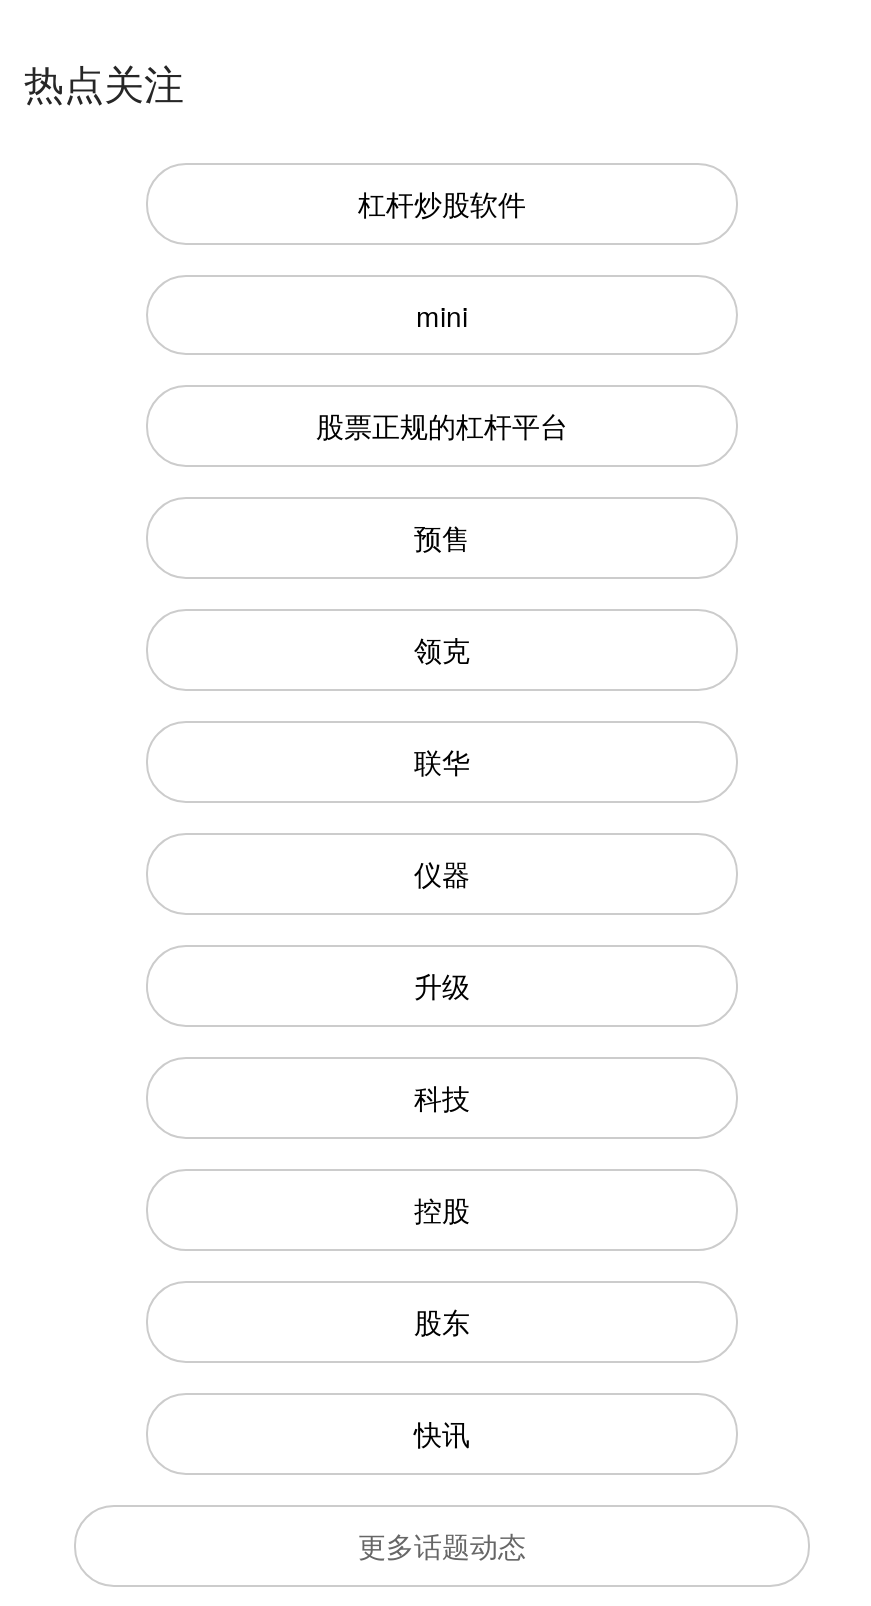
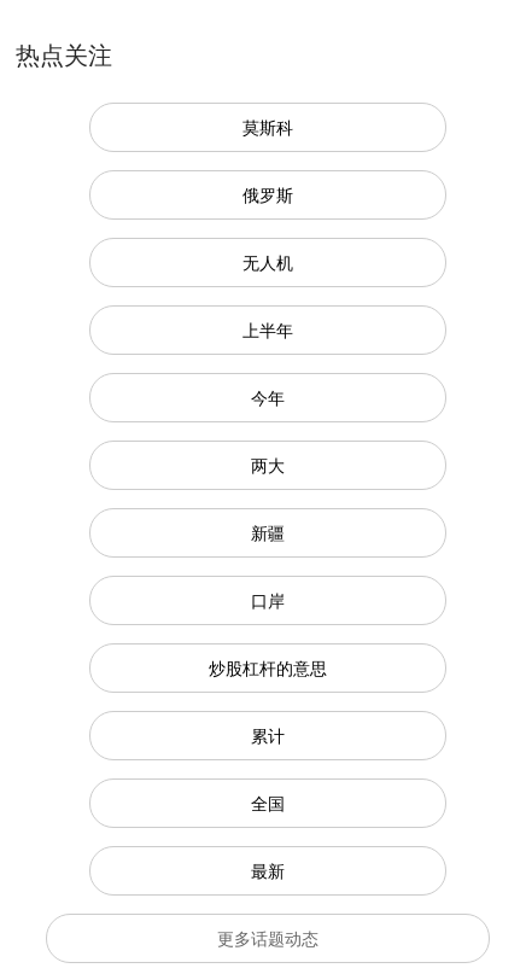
- 杠杆炒股软件
+ 莫斯科

- mini
+ 俄罗斯

- 股票正规的杠杆平台
+ 无人机

- 预售
+ 上半年

- 领克
+ 今年

- 联华
+ 两大

- 仪器
+ 新疆

- 升级
+ 口岸

- 科技
+ 炒股杠杆的意思

- 控股
+ 累计

- 股东
+ 全国

- 快讯
+ 最新
